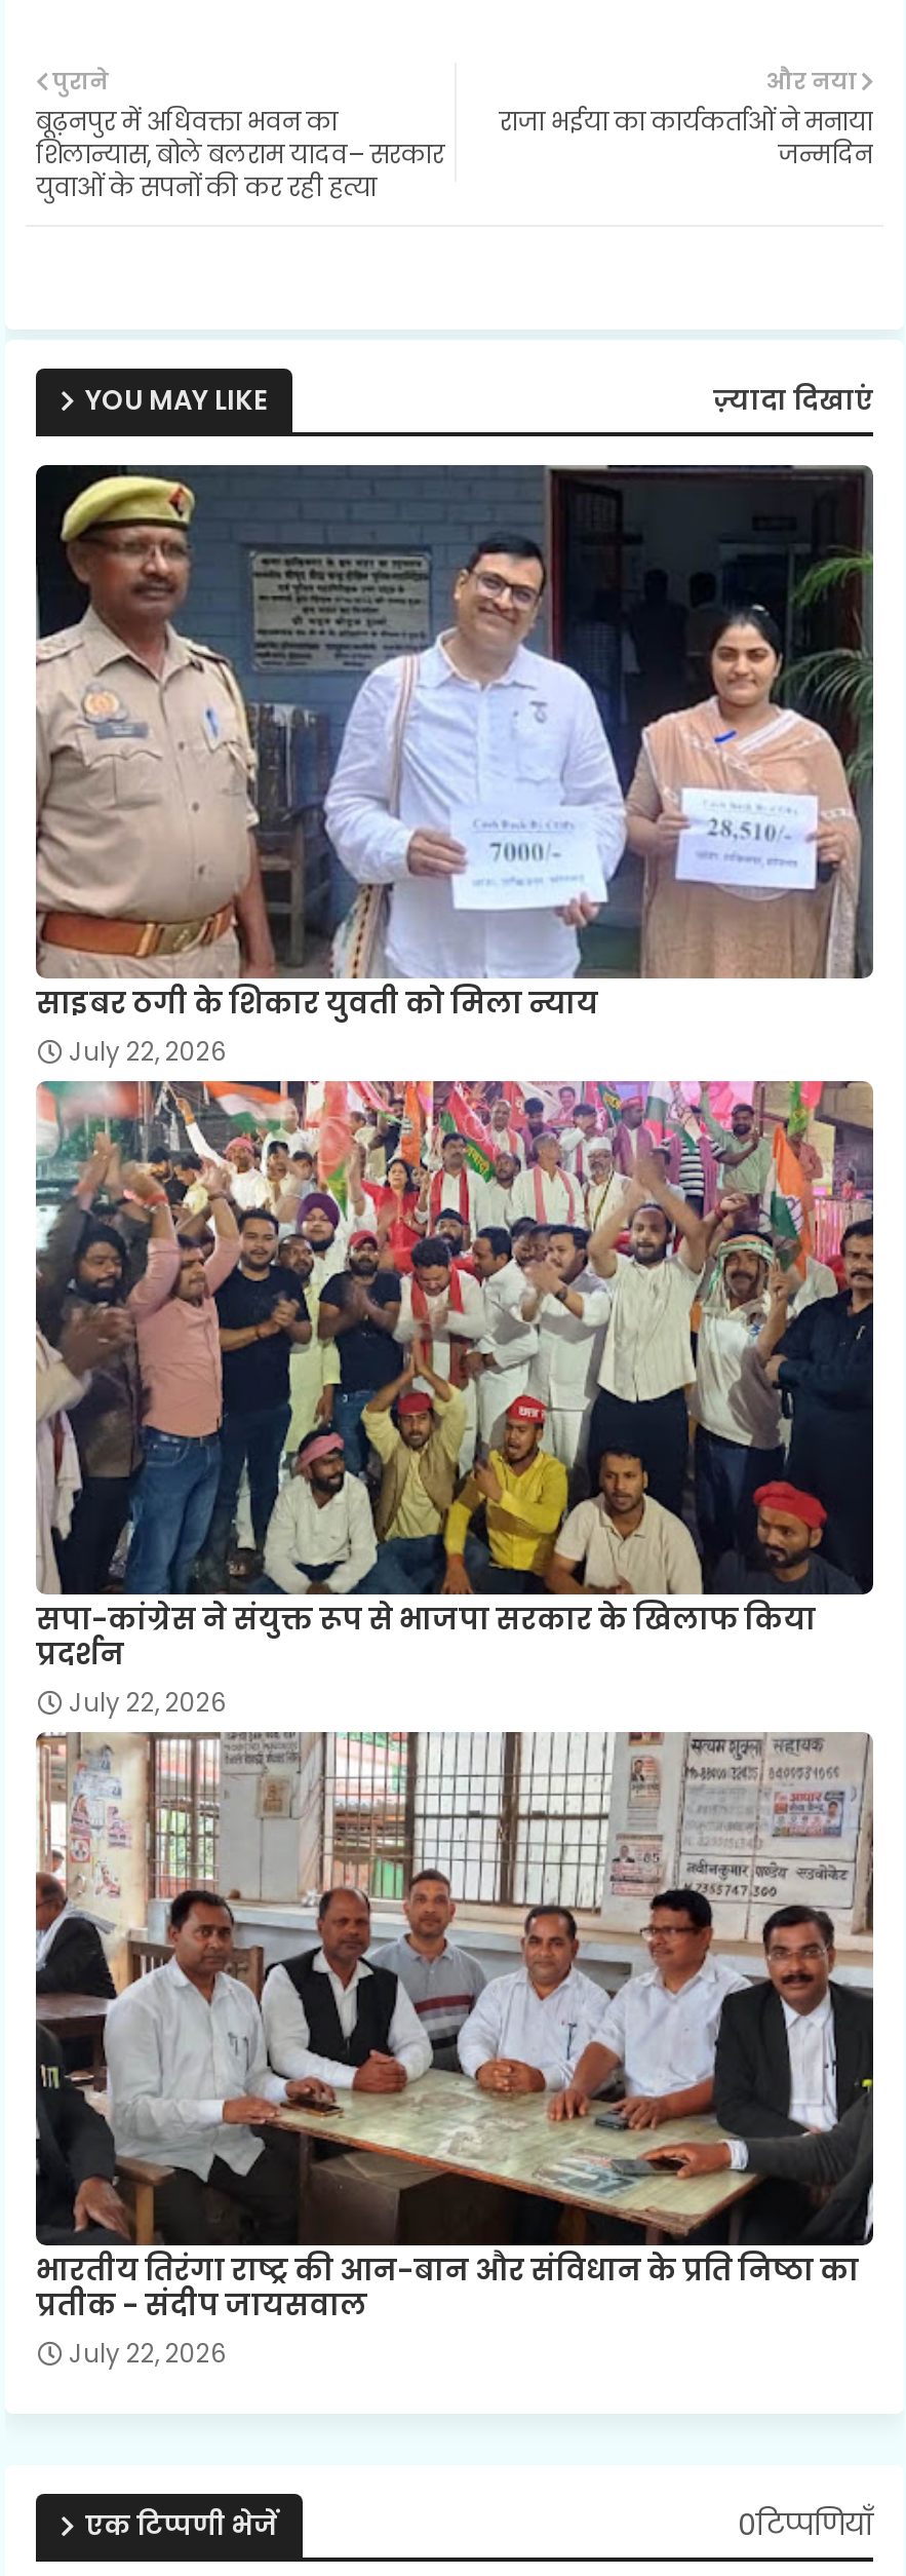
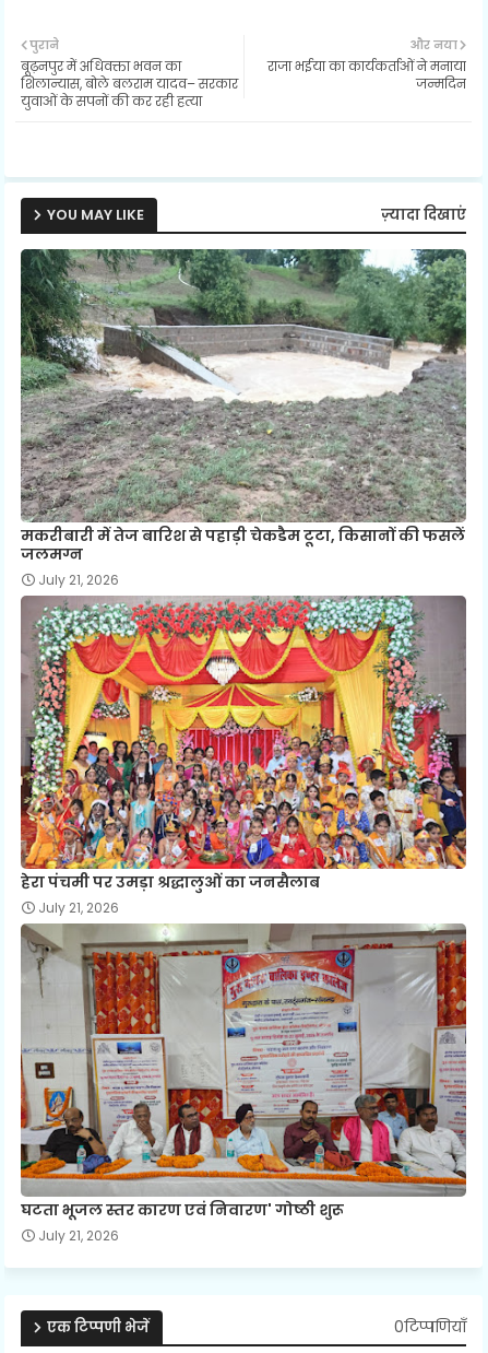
- [image]
- साइबर ठगी के शिकार युवती को मिला न्याय
- July 22, 2026
+ [image]
+ मकरीबारी में तेज बारिश से पहाड़ी चेकडैम टूटा, किसानों की फसलें
+ जलमग्न
+ July 21, 2026

- [image]
- सपा-कांग्रेस ने संयुक्त रूप से भाजपा सरकार के खिलाफ किया
- प्रदर्शन
- July 22, 2026
+ [image]
+ हेरा पंचमी पर उमड़ा श्रद्धालुओं का जनसैलाब
+ July 21, 2026

- [image]
- भारतीय तिरंगा राष्ट्र की आन-बान और संविधान के प्रति निष्ठा का
- प्रतीक - संदीप जायसवाल
- July 22, 2026
+ [image]
+ घटता भूजल स्तर कारण एवं निवारण' गोष्ठी शुरू
+ July 21, 2026
